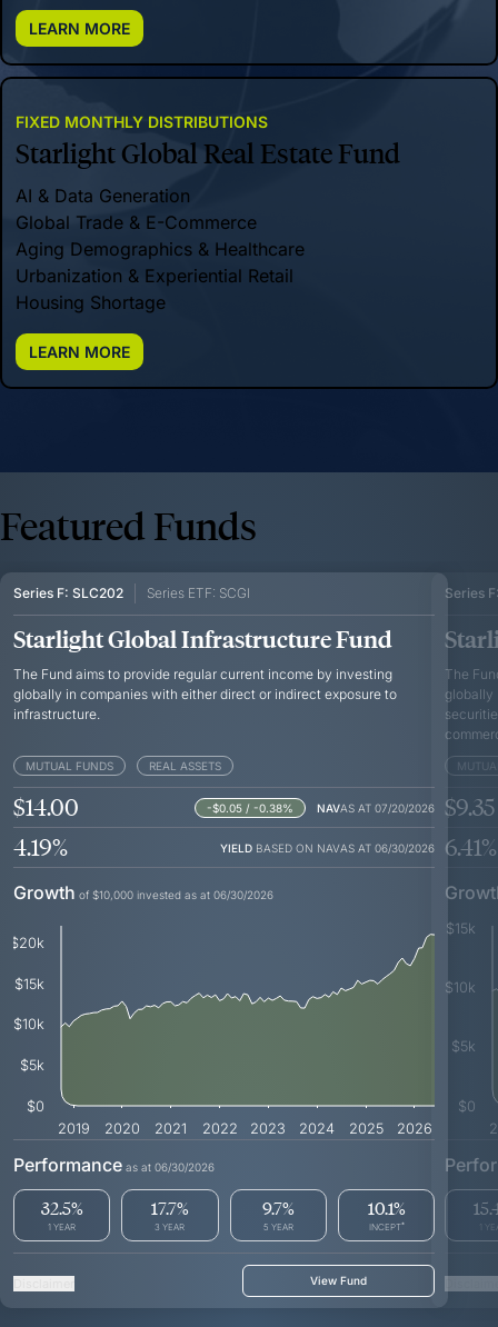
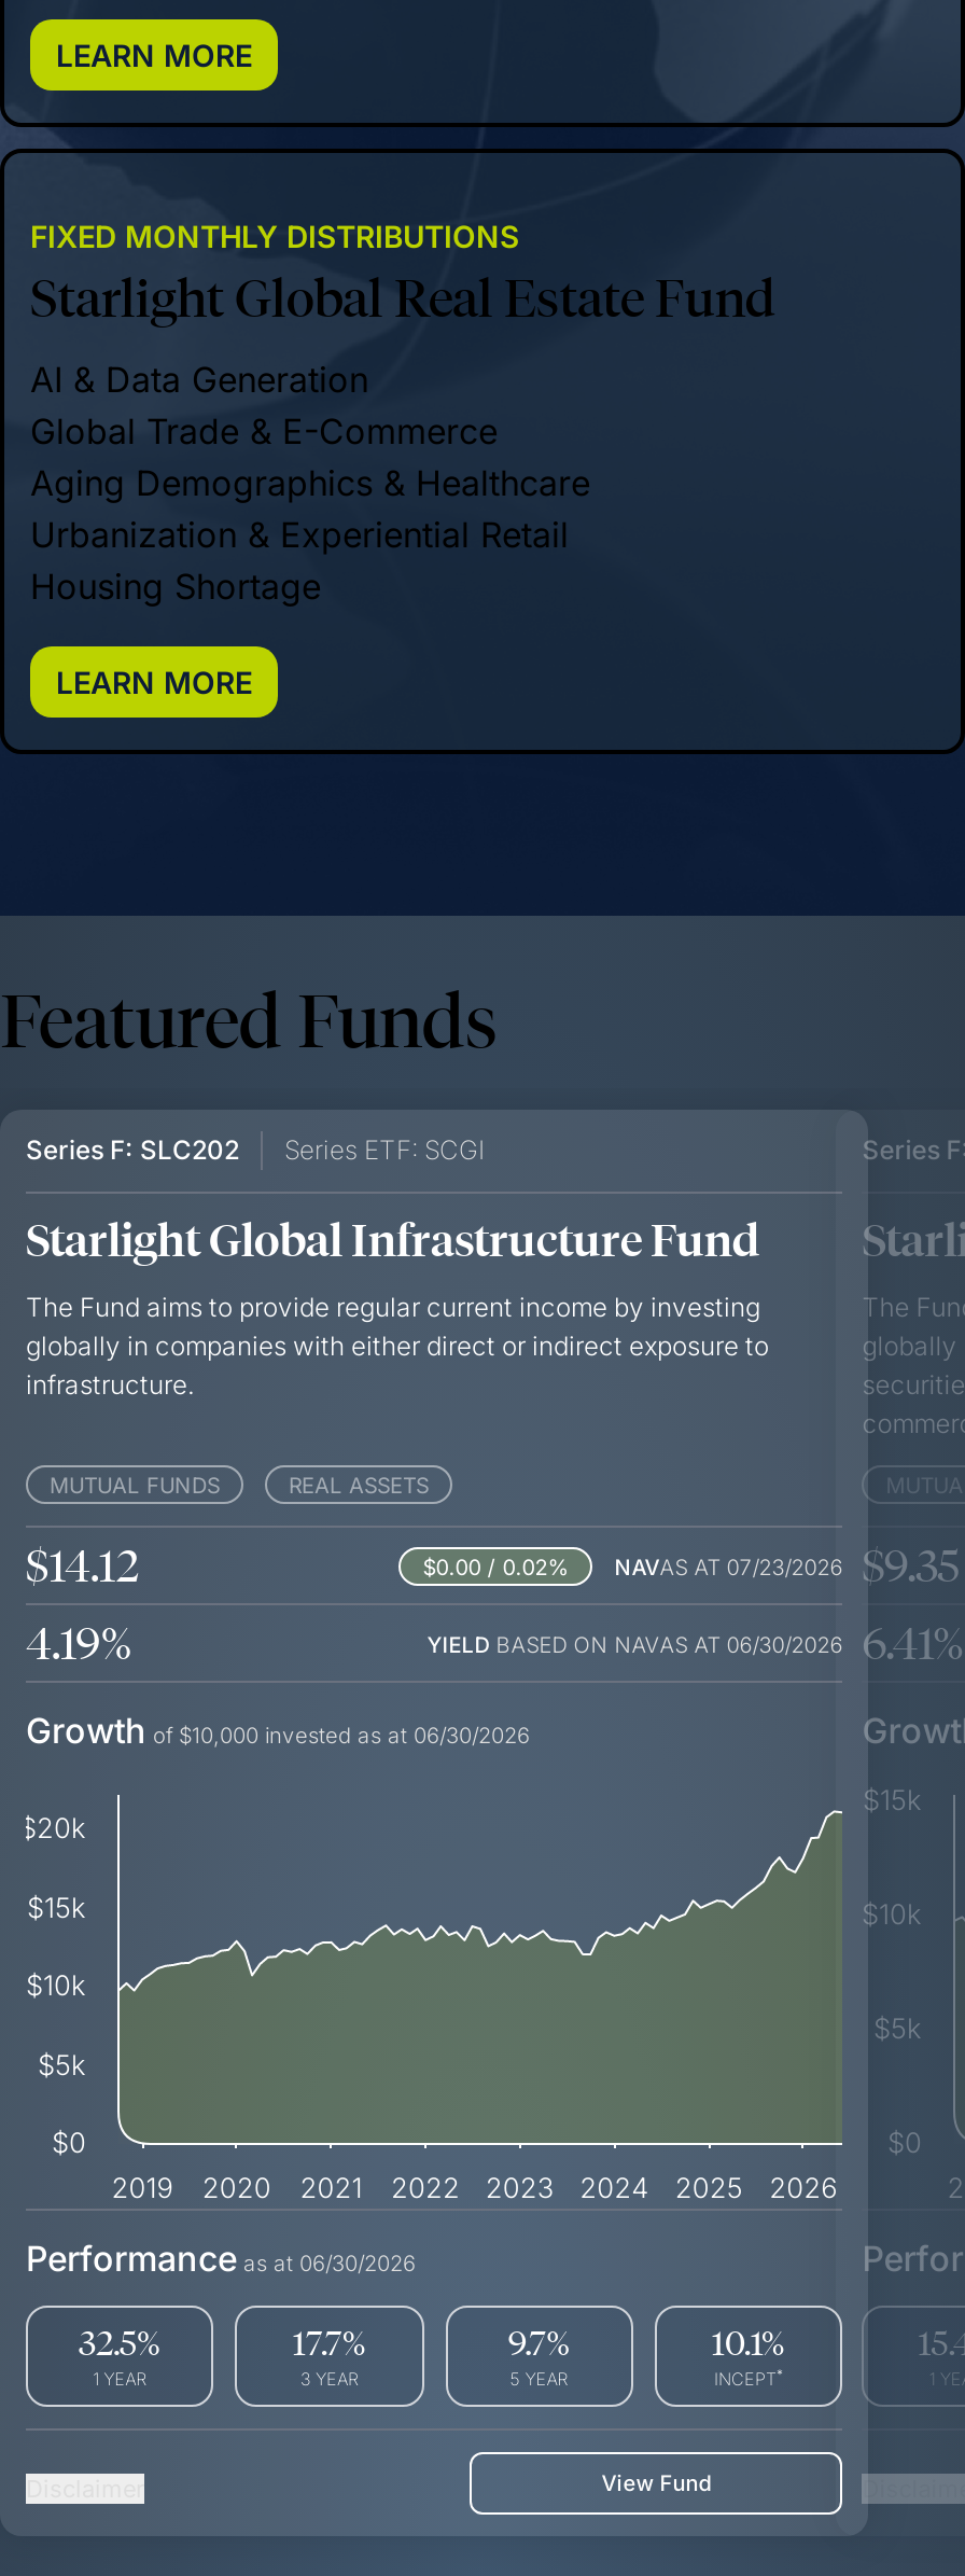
- $14.00
+ $14.12

- -$0.05 / -0.38%
+ $0.00 / 0.02%

- NAVAS AT 07/20/2026
+ NAVAS AT 07/23/2026
